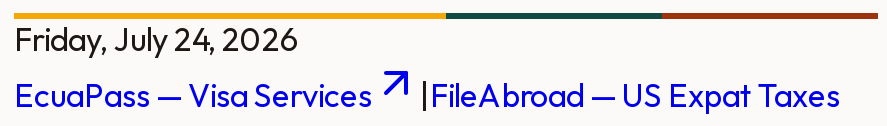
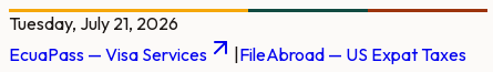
- Friday, July 24, 2026
+ Tuesday, July 21, 2026
